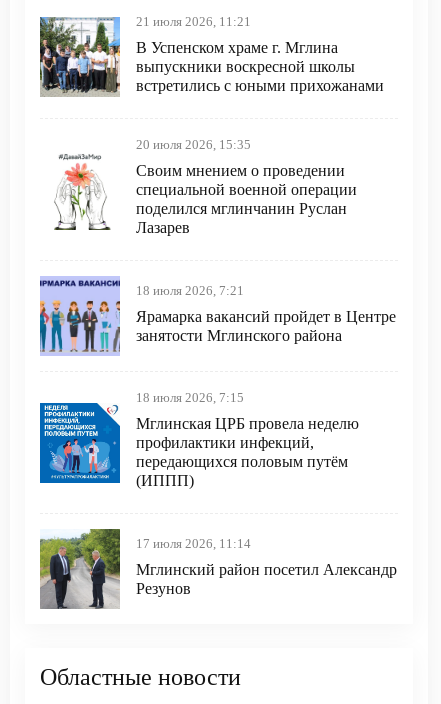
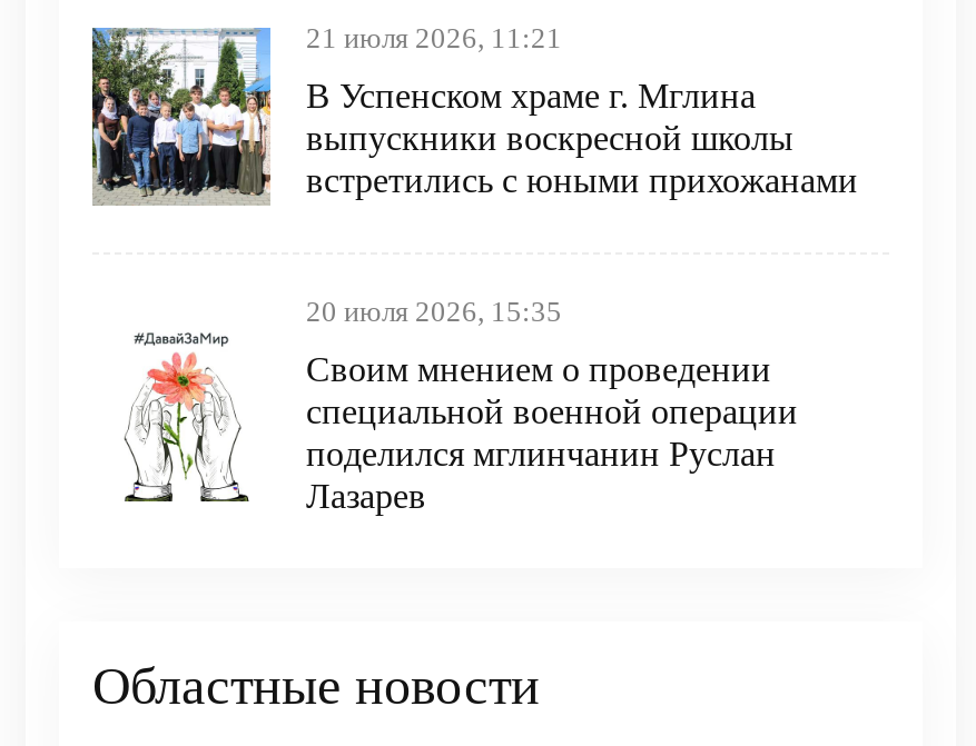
- [image]
- 18 июля 2026, 7:21
- Ярамарка вакансий пройдет в Центре
- занятости Мглинского района

- [image]
- 18 июля 2026, 7:15
- Мглинская ЦРБ провела неделю
- профилактики инфекций,
- передающихся половым путём
- (ИППП)

- [image]
- 17 июля 2026, 11:14
- Мглинский район посетил Александр
- Резунов
